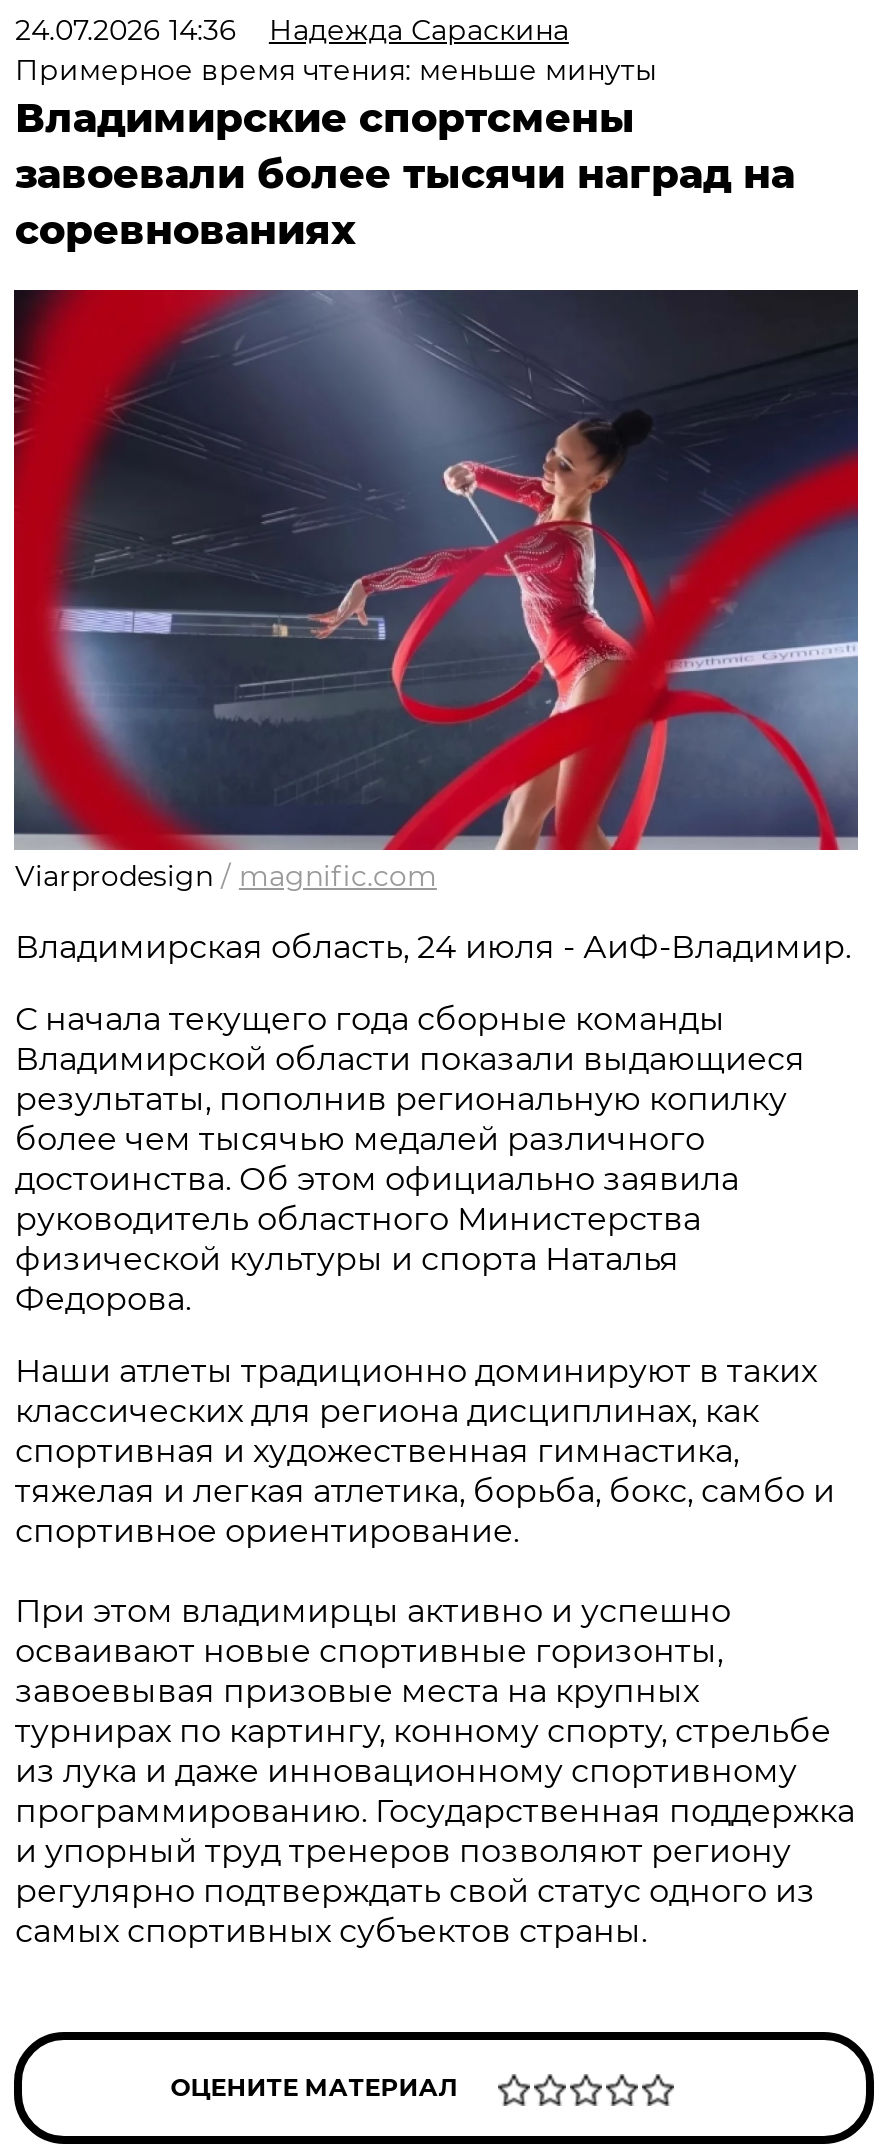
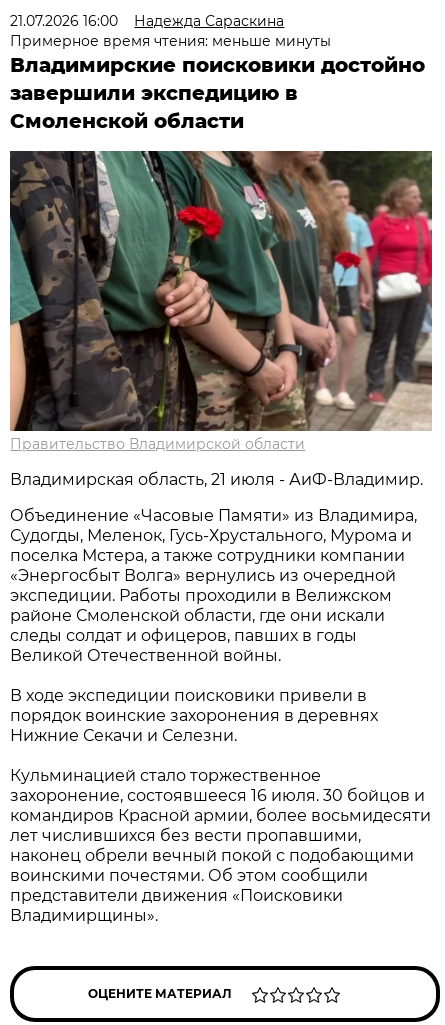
- 24.07.2026 14:36 Надежда Сараскина
+ 21.07.2026 16:00 Надежда Сараскина

- Владимирские спортсмены
- завоевали более тысячи наград на
- соревнованиях
+ Владимирские поисковики достойно
+ завершили экспедицию в
+ Смоленской области

- [image]
- Viarprodesign / magnific.com
+ [image]
+ Правительство Владимирской области

- Владимирская область, 24 июля - АиФ-Владимир.
+ Владимирская область, 21 июля - АиФ-Владимир.

- С начала текущего года сборные команды
- Владимирской области показали выдающиеся
- результаты, пополнив региональную копилку
- более чем тысячью медалей различного
- достоинства. Об этом официально заявила
- руководитель областного Министерства
- физической культуры и спорта Наталья
- Федорова.
+ Объединение «Часовые Памяти» из Владимира,
+ Судогды, Меленок, Гусь-Хрустального, Мурома и
+ поселка Мстера, а также сотрудники компании
+ «Энергосбыт Волга» вернулись из очередной
+ экспедиции. Работы проходили в Велижском
+ районе Смоленской области, где они искали
+ следы солдат и офицеров, павших в годы
+ Великой Отечественной войны.

- Наши атлеты традиционно доминируют в таких
- классических для региона дисциплинах, как
- спортивная и художественная гимнастика,
- тяжелая и легкая атлетика, борьба, бокс, самбо и
- спортивное ориентирование.
+ В ходе экспедиции поисковики привели в
+ порядок воинские захоронения в деревнях
+ Нижние Секачи и Селезни.

- При этом владимирцы активно и успешно
- осваивают новые спортивные горизонты,
- завоевывая призовые места на крупных
- турнирах по картингу, конному спорту, стрельбе
- из лука и даже инновационному спортивному
- программированию. Государственная поддержка
- и упорный труд тренеров позволяют региону
- регулярно подтверждать свой статус одного из
- самых спортивных субъектов страны.
+ Кульминацией стало торжественное
+ захоронение, состоявшееся 16 июля. 30 бойцов и
+ командиров Красной армии, более восьмидесяти
+ лет числившихся без вести пропавшими,
+ наконец обрели вечный покой с подобающими
+ воинскими почестями. Об этом сообщили
+ представители движения «Поисковики
+ Владимирщины».
